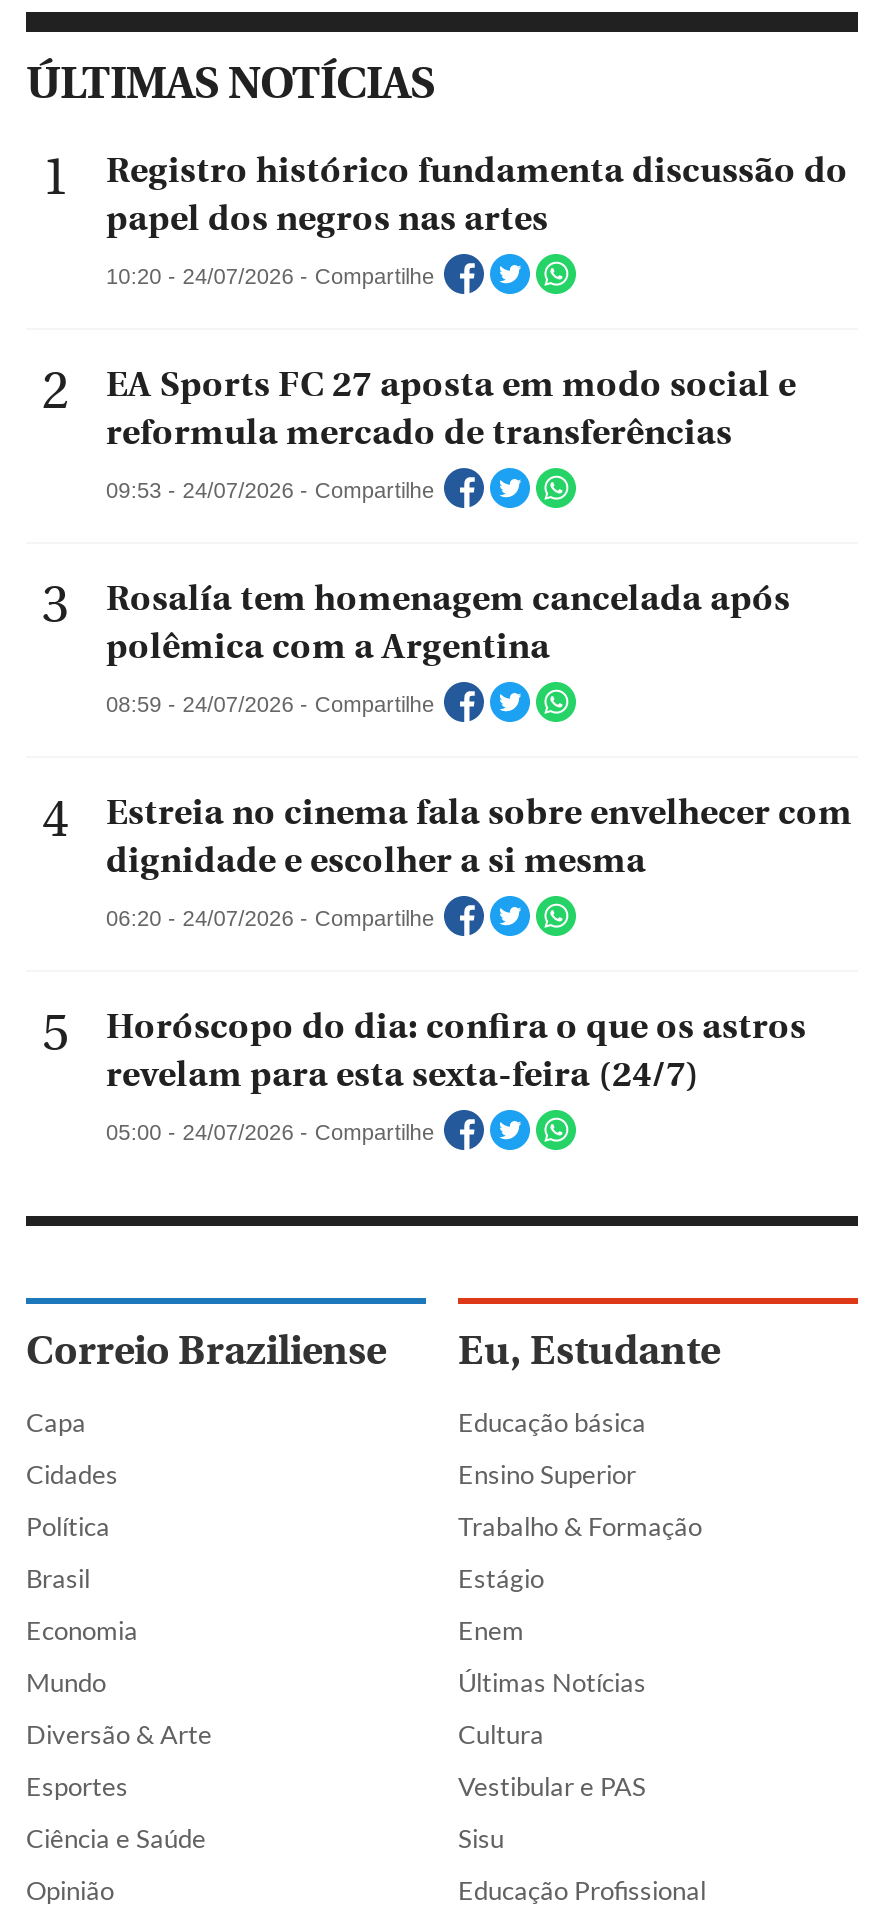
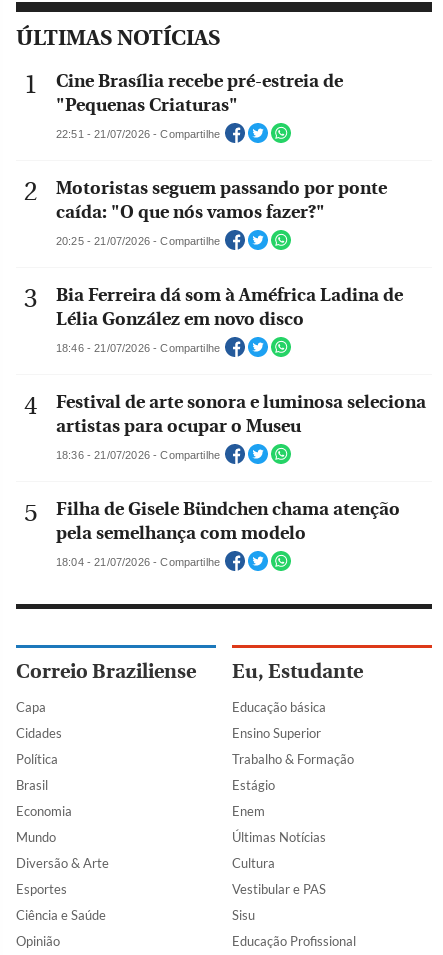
- Registro histórico fundamenta discussão do
- papel dos negros nas artes
+ Cine Brasília recebe pré-estreia de
+ "Pequenas Criaturas"

- 10:20 - 24/07/2026 - Compartilhe
+ 22:51 - 21/07/2026 - Compartilhe

- EA Sports FC 27 aposta em modo social e
- reformula mercado de transferências
+ Motoristas seguem passando por ponte
+ caída: "O que nós vamos fazer?"

- 09:53 - 24/07/2026 - Compartilhe
+ 20:25 - 21/07/2026 - Compartilhe

- Rosalía tem homenagem cancelada após
- polêmica com a Argentina
+ Bia Ferreira dá som à Améfrica Ladina de
+ Lélia González em novo disco

- 08:59 - 24/07/2026 - Compartilhe
+ 18:46 - 21/07/2026 - Compartilhe

- Estreia no cinema fala sobre envelhecer com
- dignidade e escolher a si mesma
+ Festival de arte sonora e luminosa seleciona
+ artistas para ocupar o Museu

- 06:20 - 24/07/2026 - Compartilhe
+ 18:36 - 21/07/2026 - Compartilhe

- Horóscopo do dia: confira o que os astros
- revelam para esta sexta-feira (24/7)
+ Filha de Gisele Bündchen chama atenção
+ pela semelhança com modelo

- 05:00 - 24/07/2026 - Compartilhe
+ 18:04 - 21/07/2026 - Compartilhe
